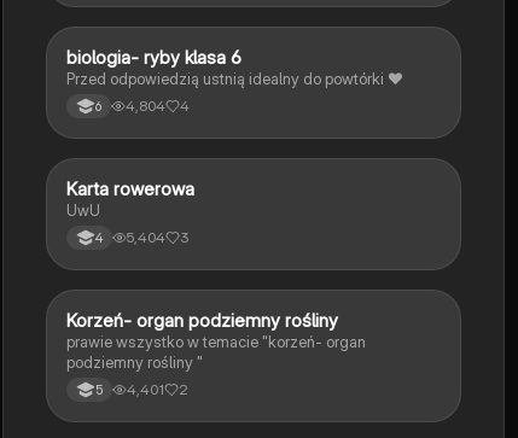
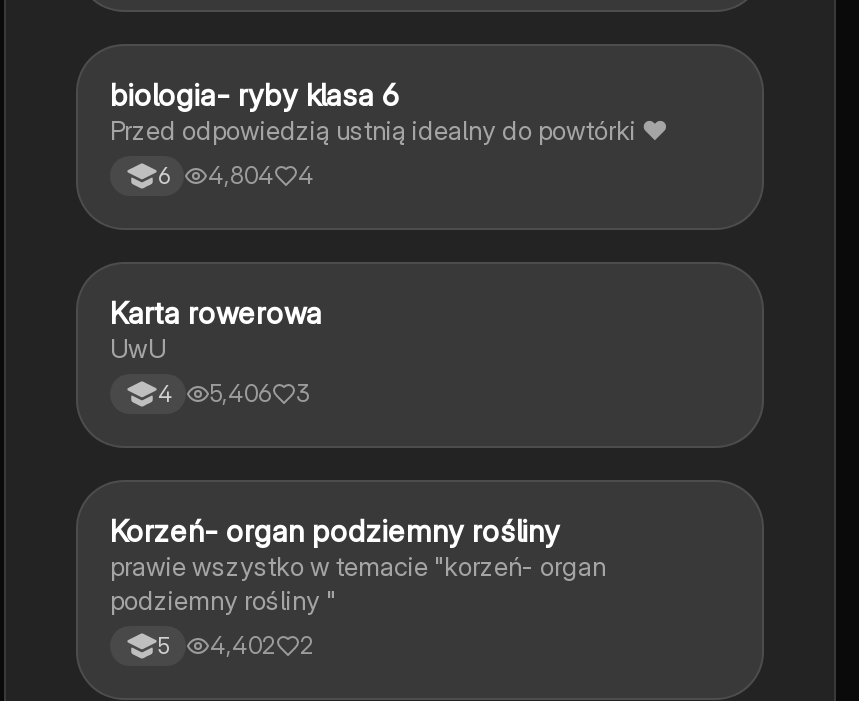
- 4 5,404 3
+ 4 5,406 3

- 5 4,401 2
+ 5 4,402 2
